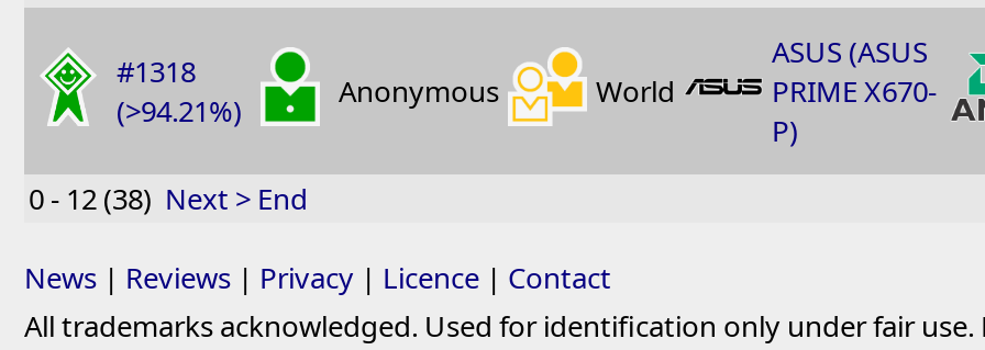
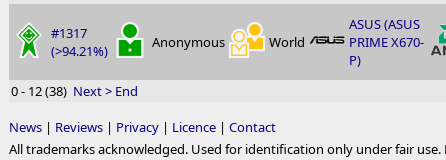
- #1318
+ #1317
